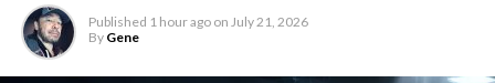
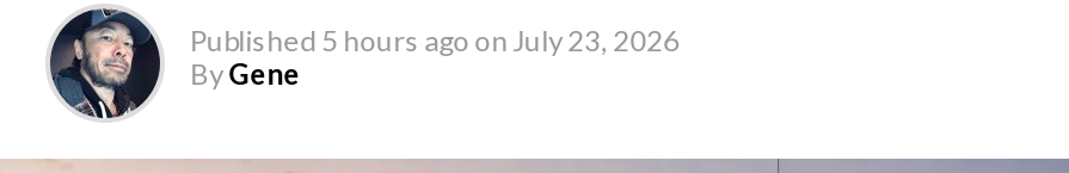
- Published 1 hour ago on July 21, 2026
+ Published 5 hours ago on July 23, 2026
